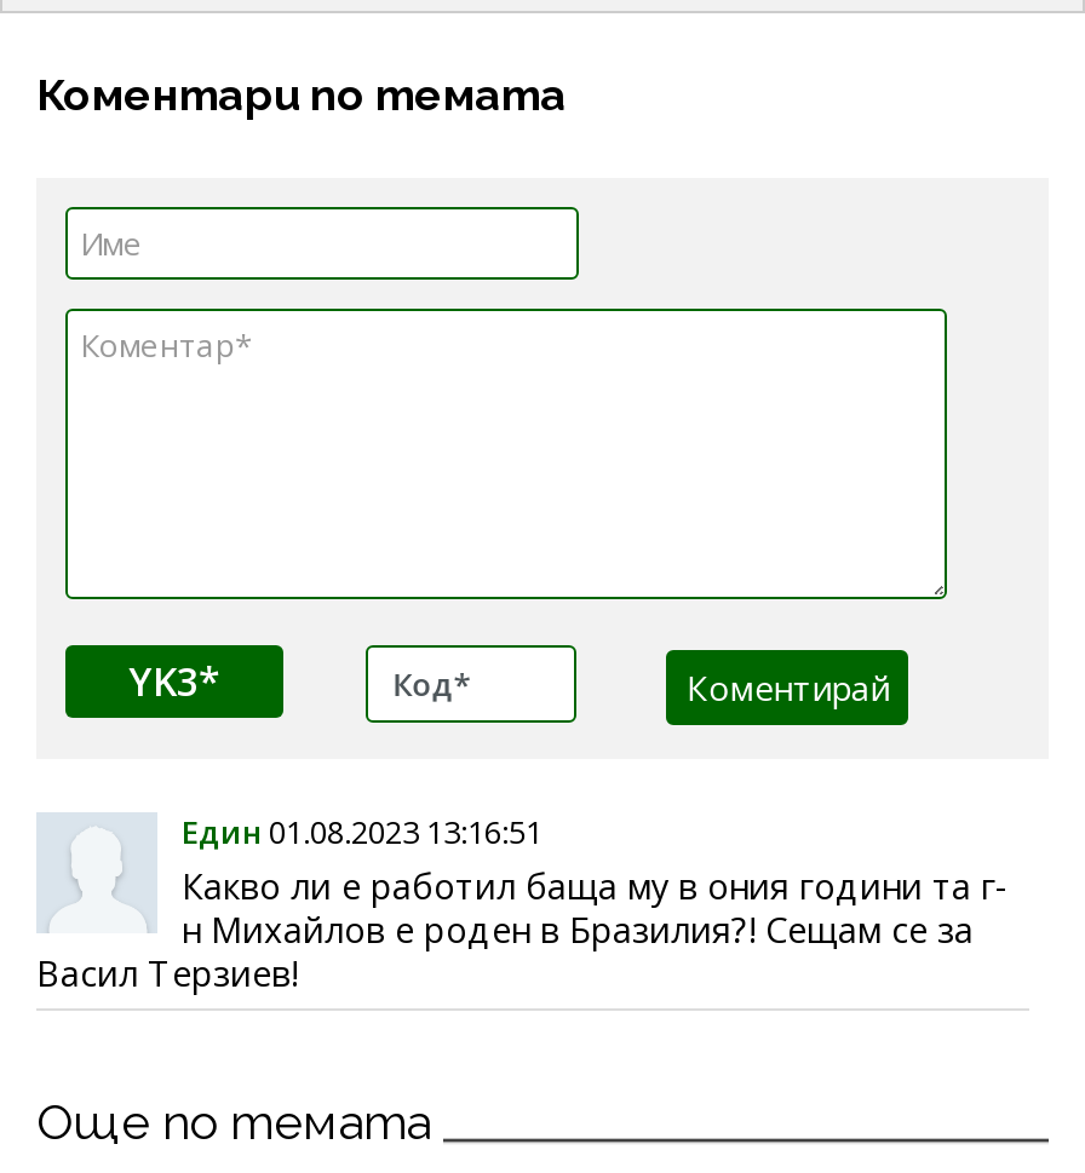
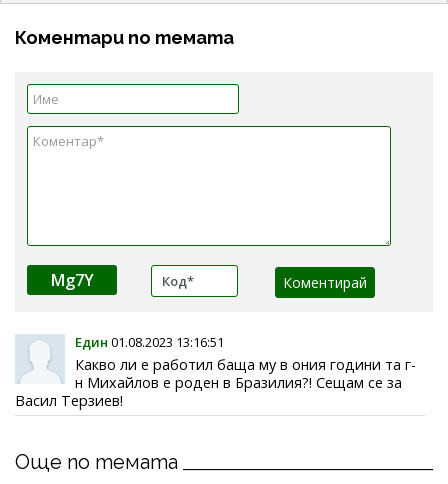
- YK3*
+ Mg7Y
